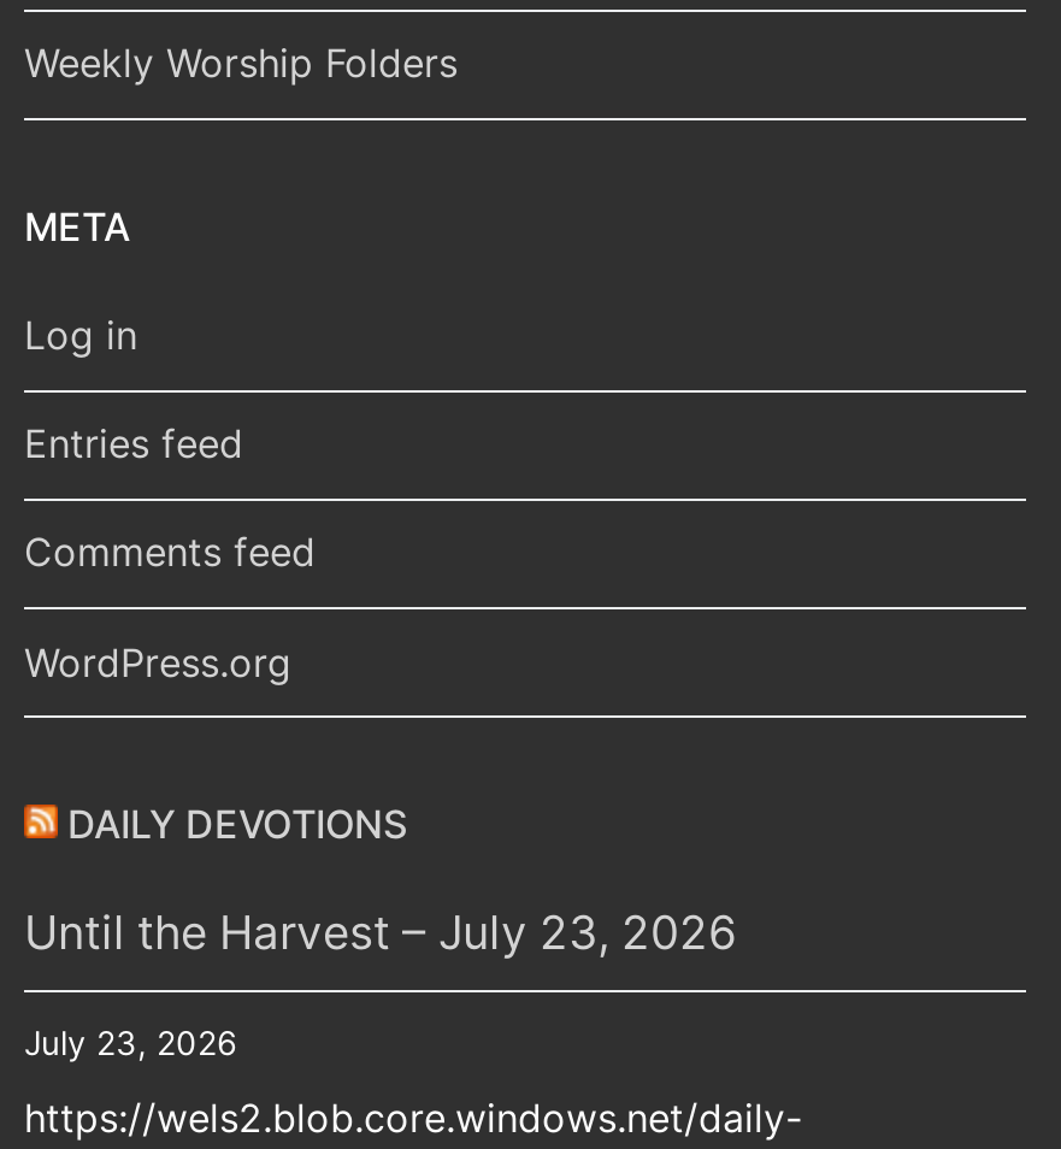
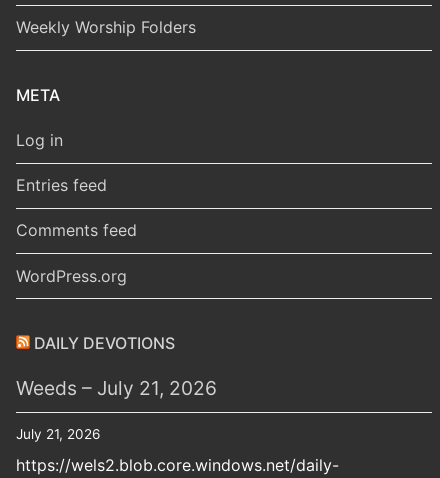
- Until the Harvest – July 23, 2026
+ Weeds – July 21, 2026

- July 23, 2026
+ July 21, 2026
